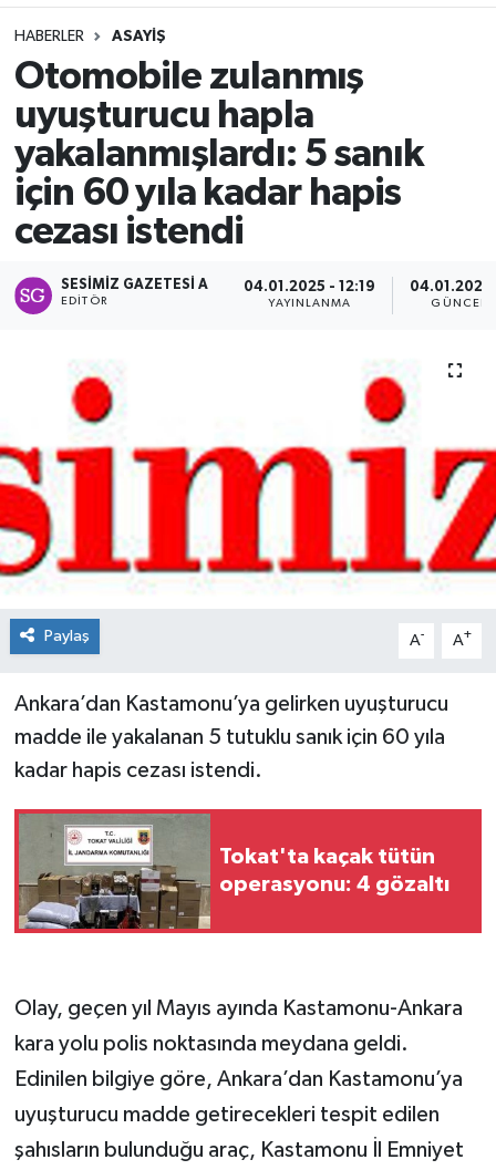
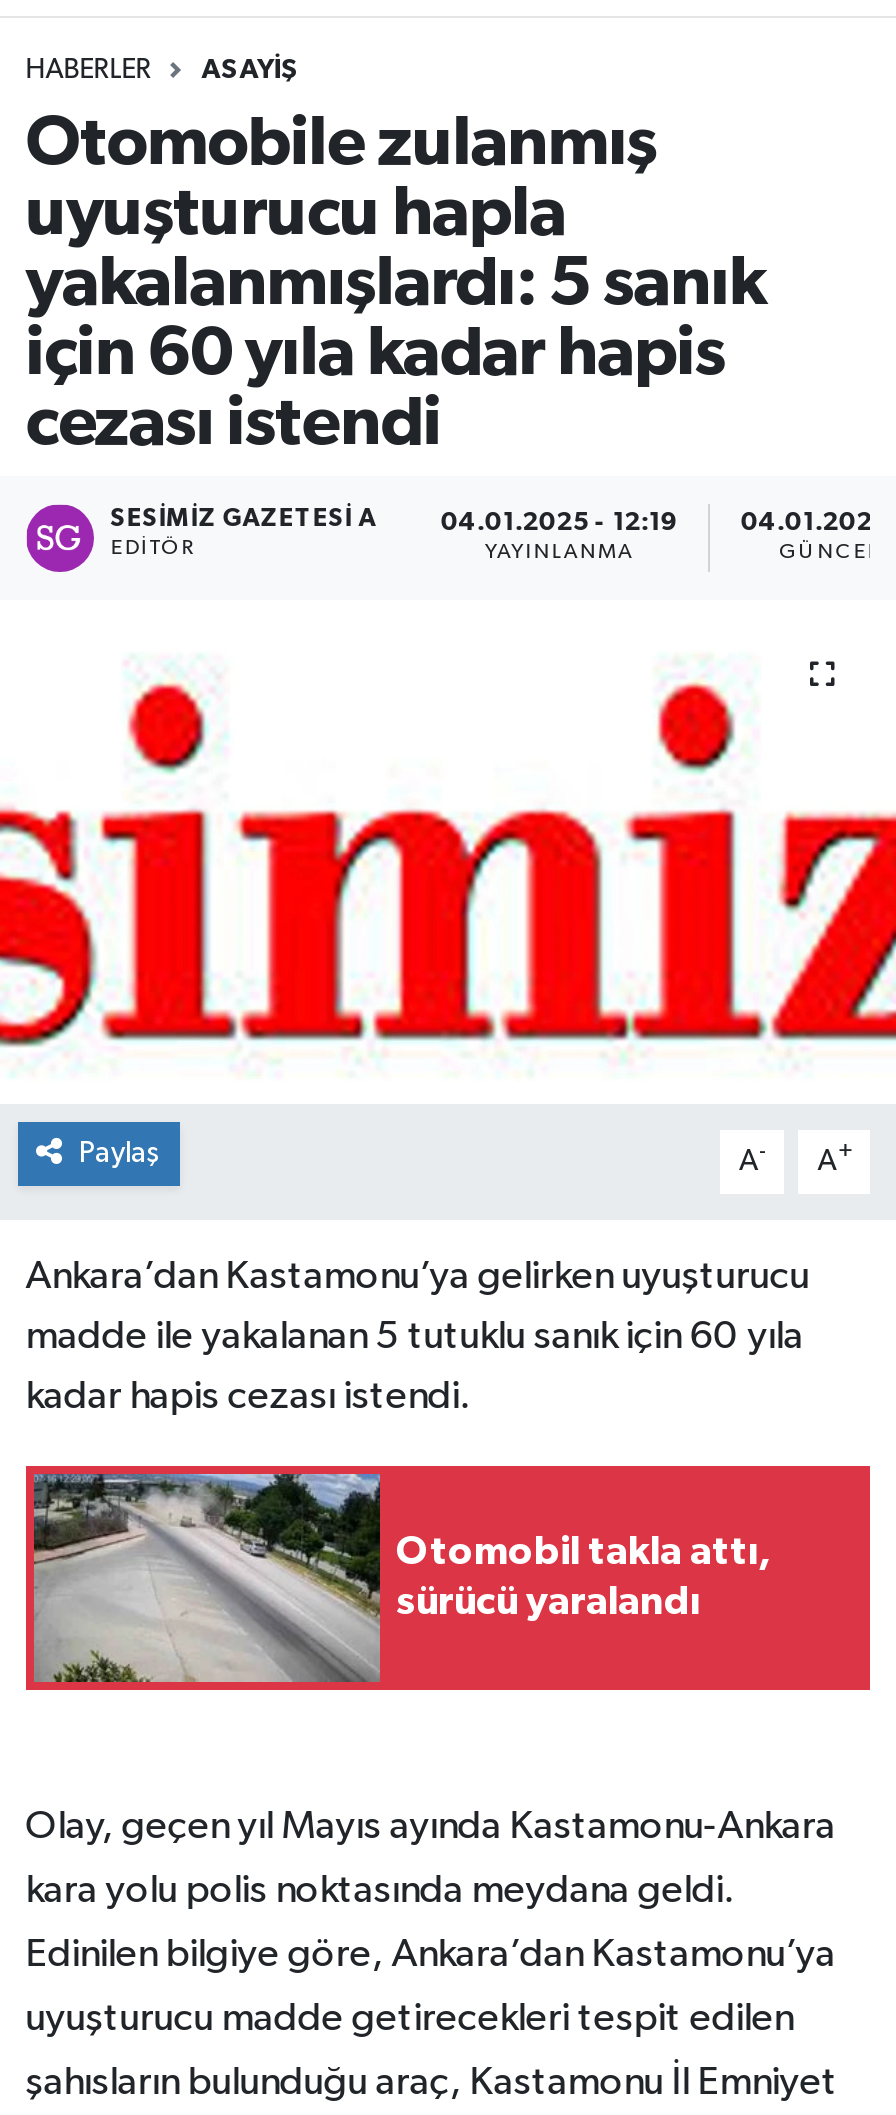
- [image]
- Tokat'ta kaçak tütün
- operasyonu: 4 gözaltı
+ [image]
+ Otomobil takla attı,
+ sürücü yaralandı
